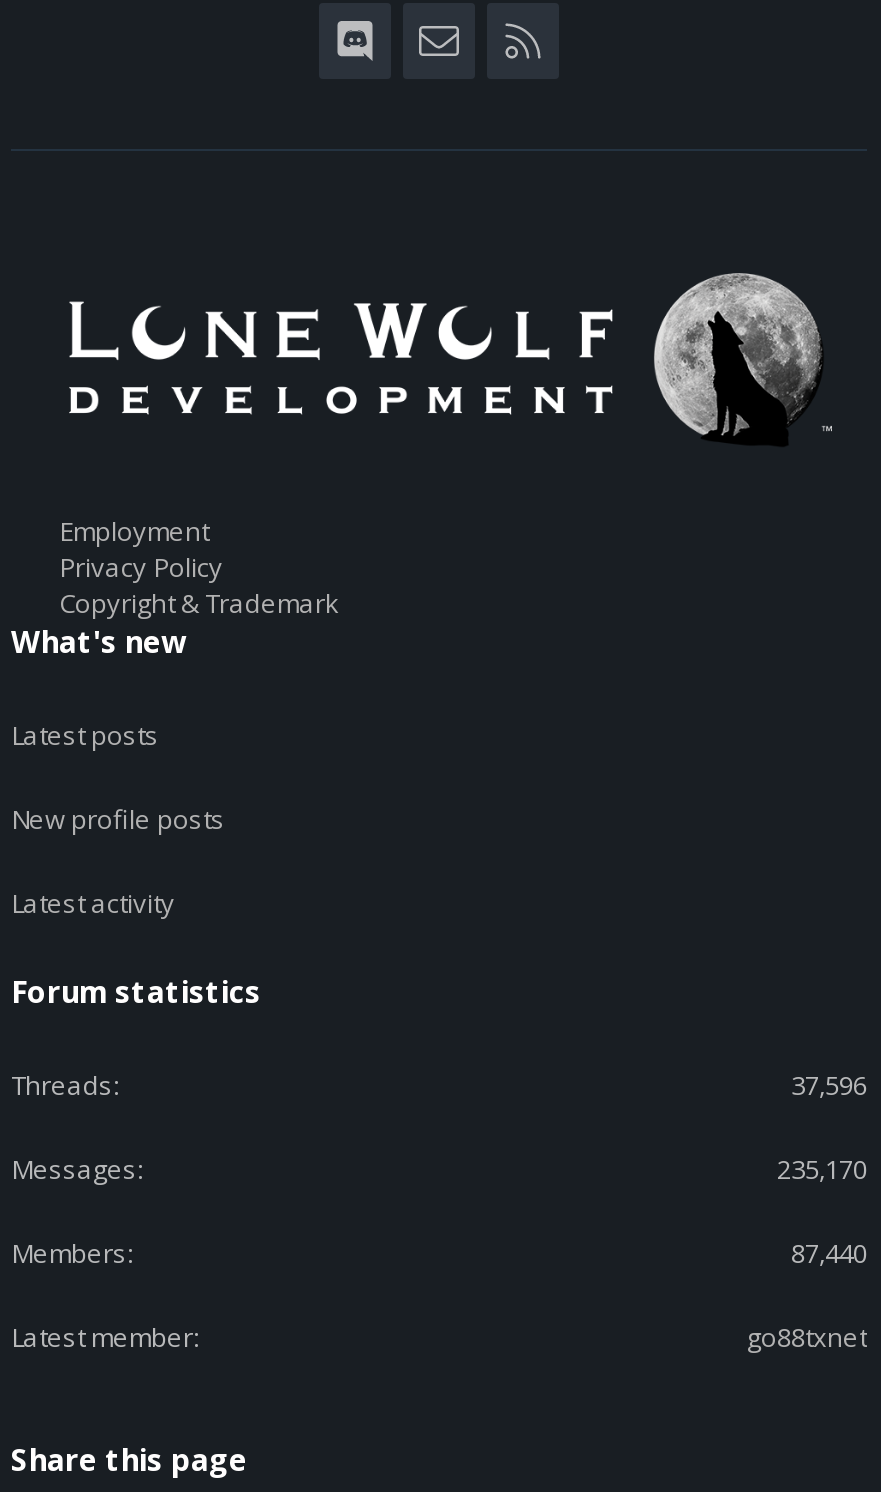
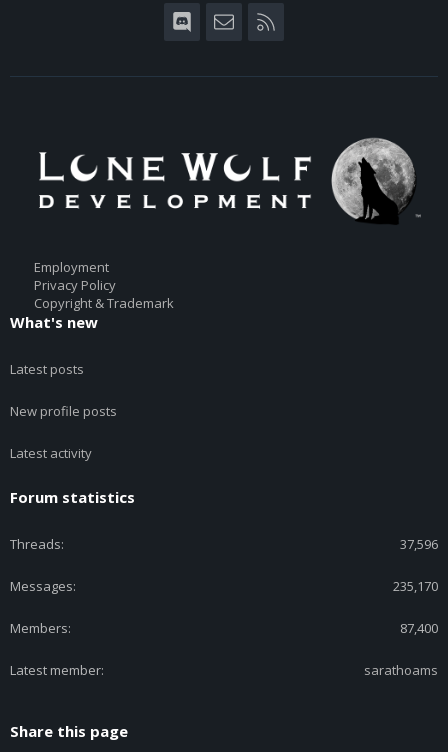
- 87,440
+ 87,400

- go88txnet
+ sarathoams
